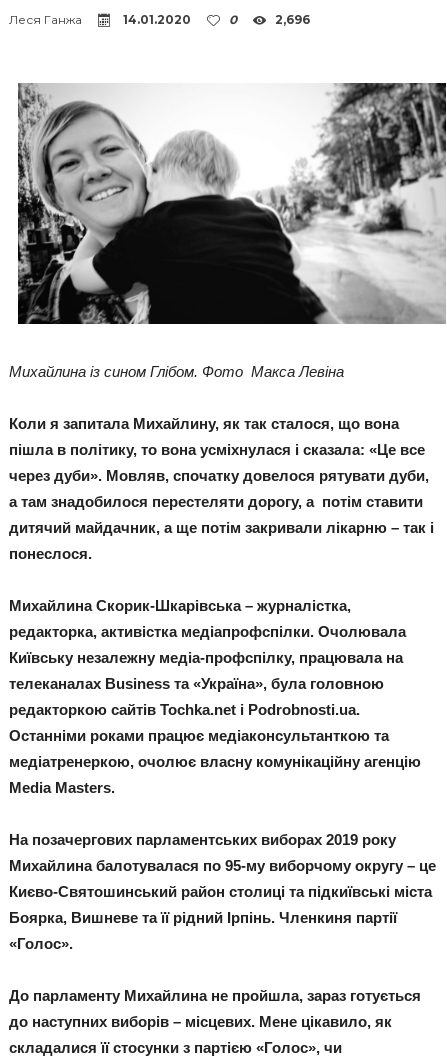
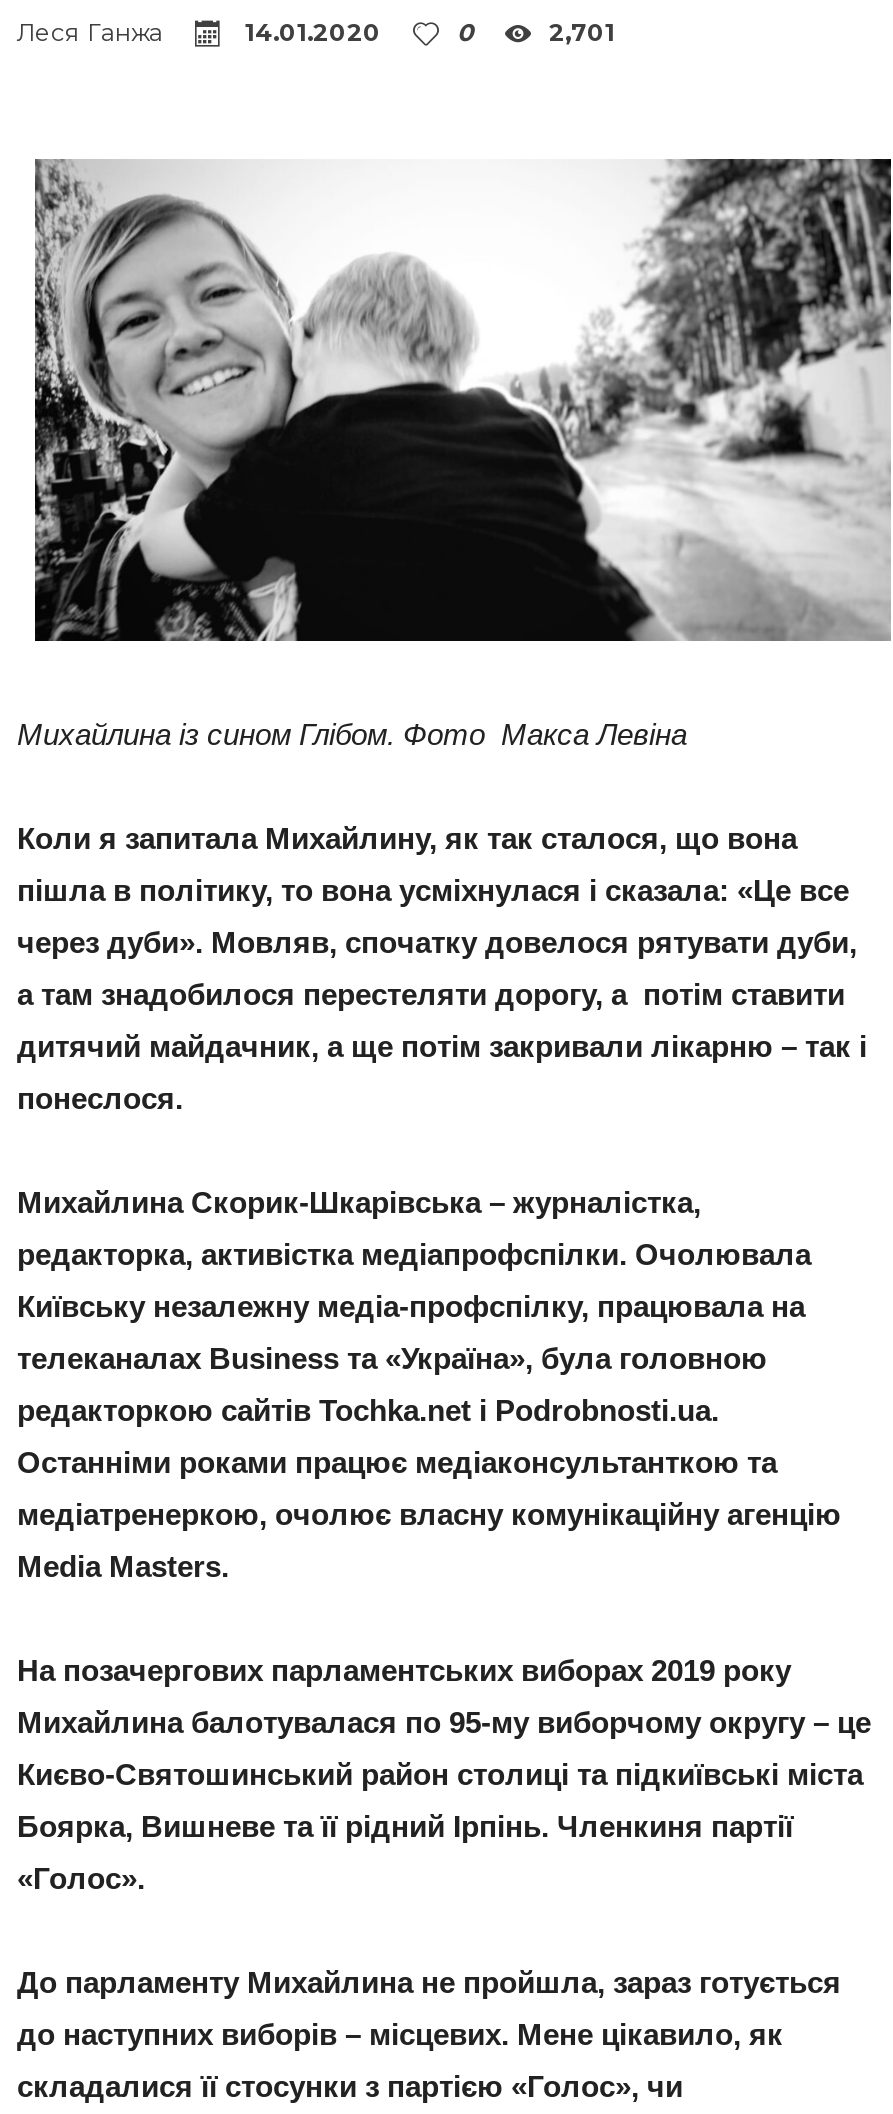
- 2,696
+ 2,701
